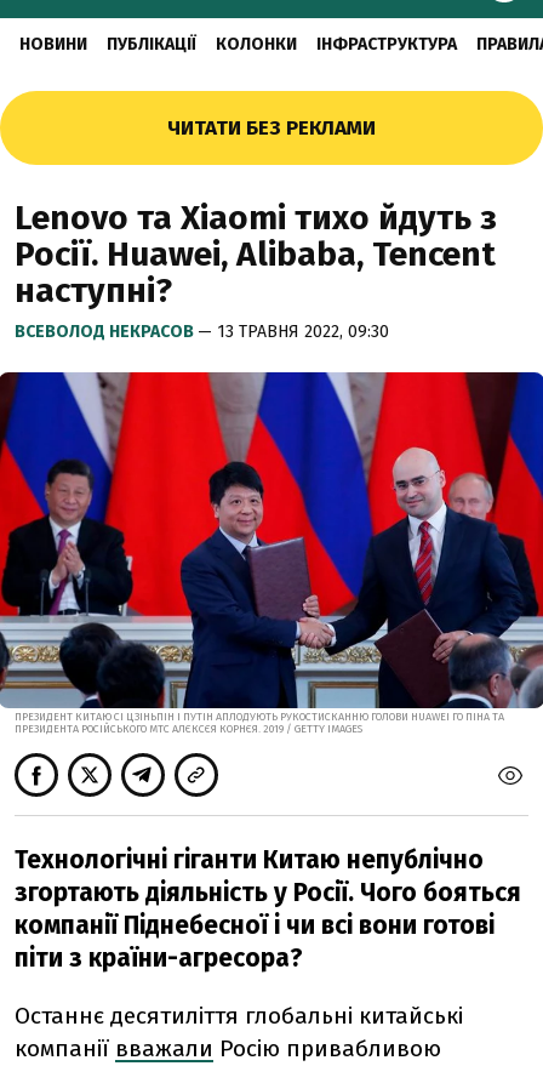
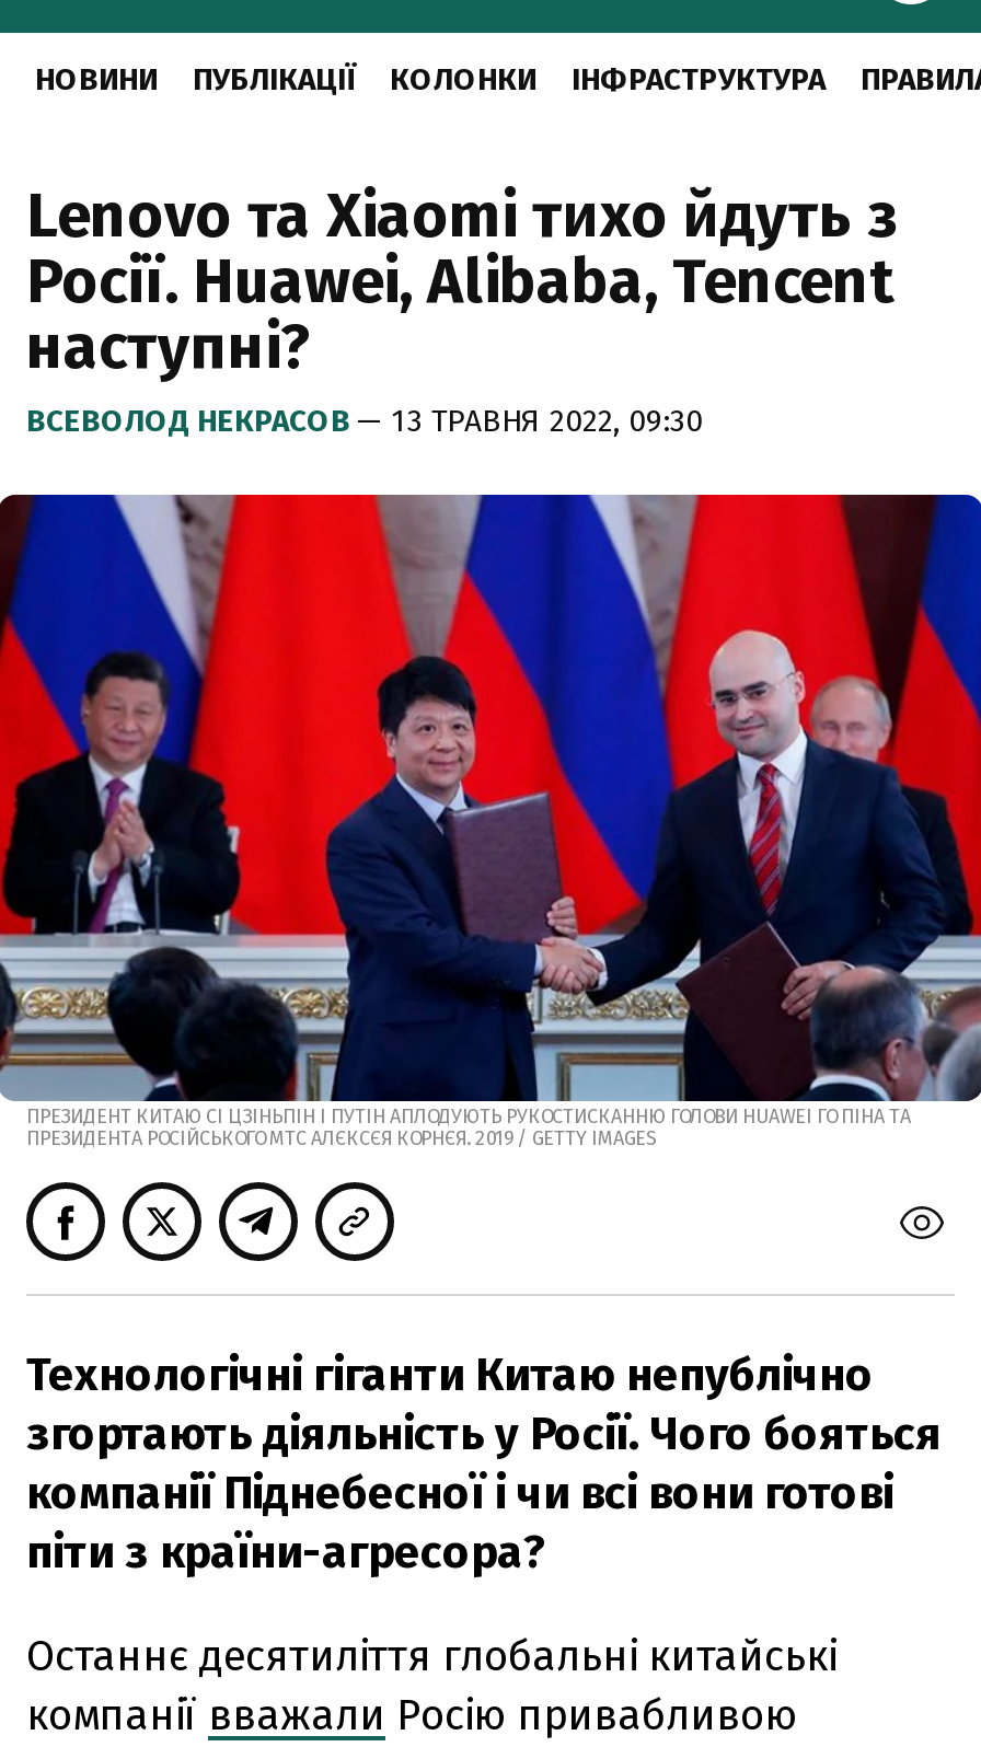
- ЧИТАТИ БЕЗ РЕКЛАМИ
